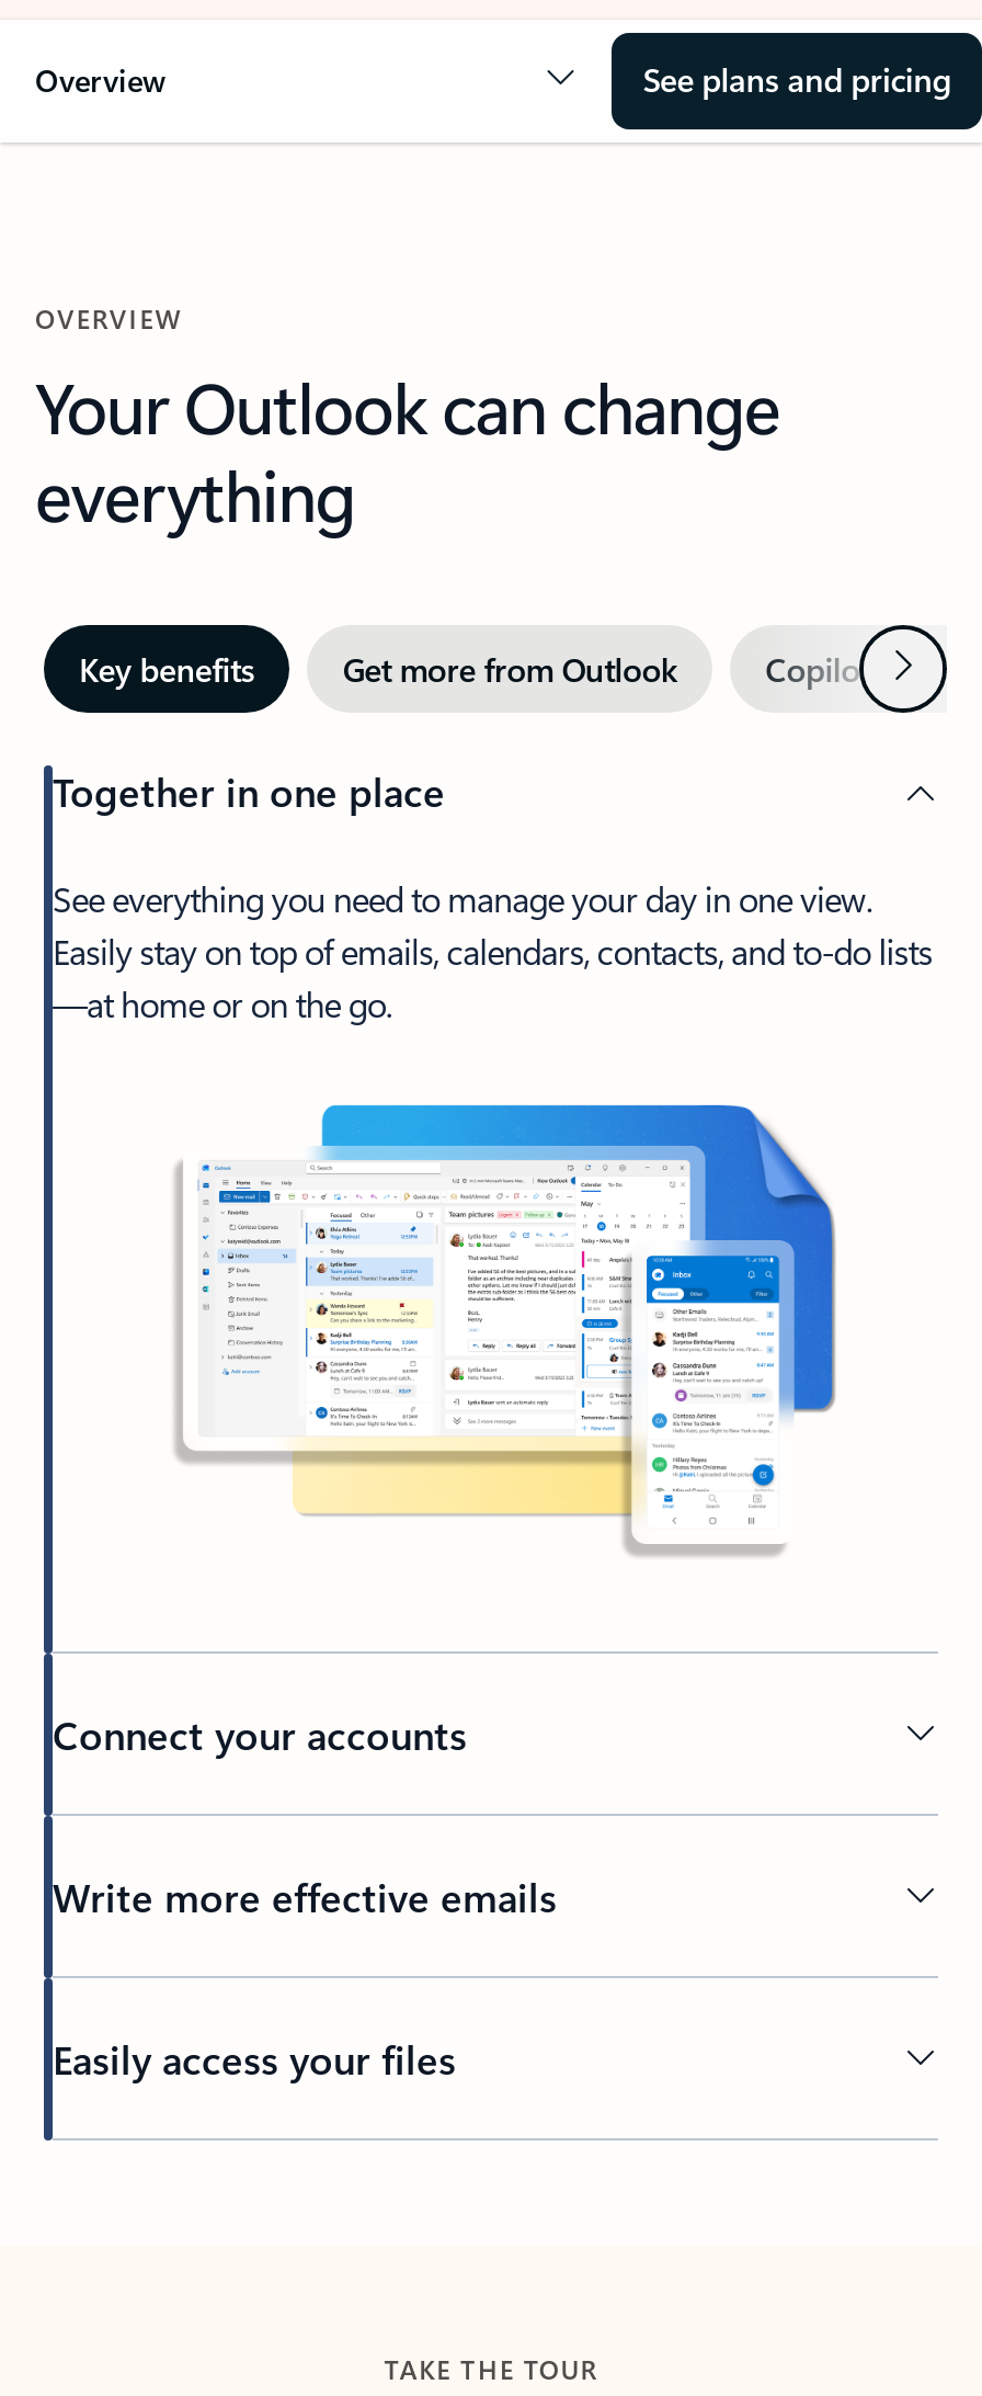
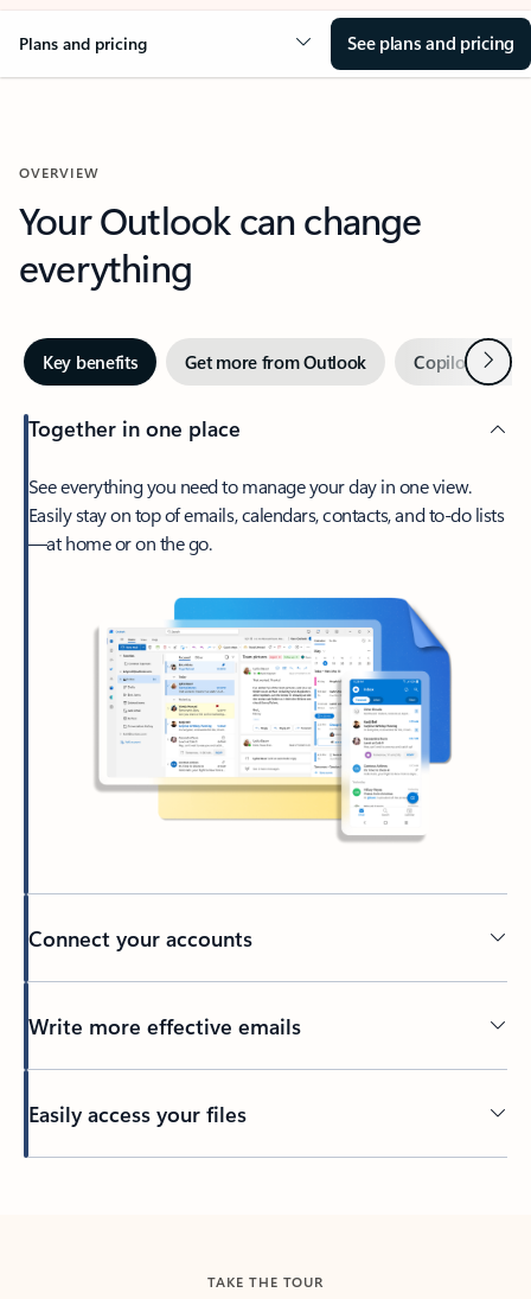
- Overview
+ Plans and pricing
